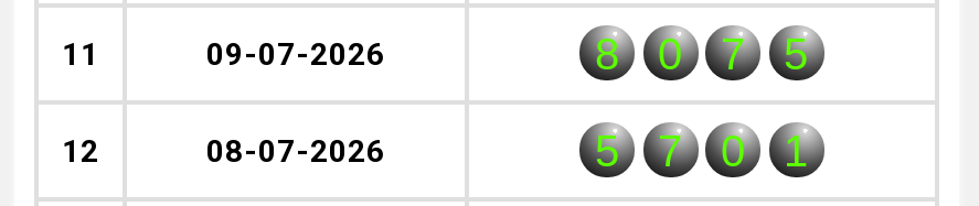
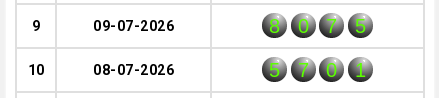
- 11
+ 9

- 12
+ 10
